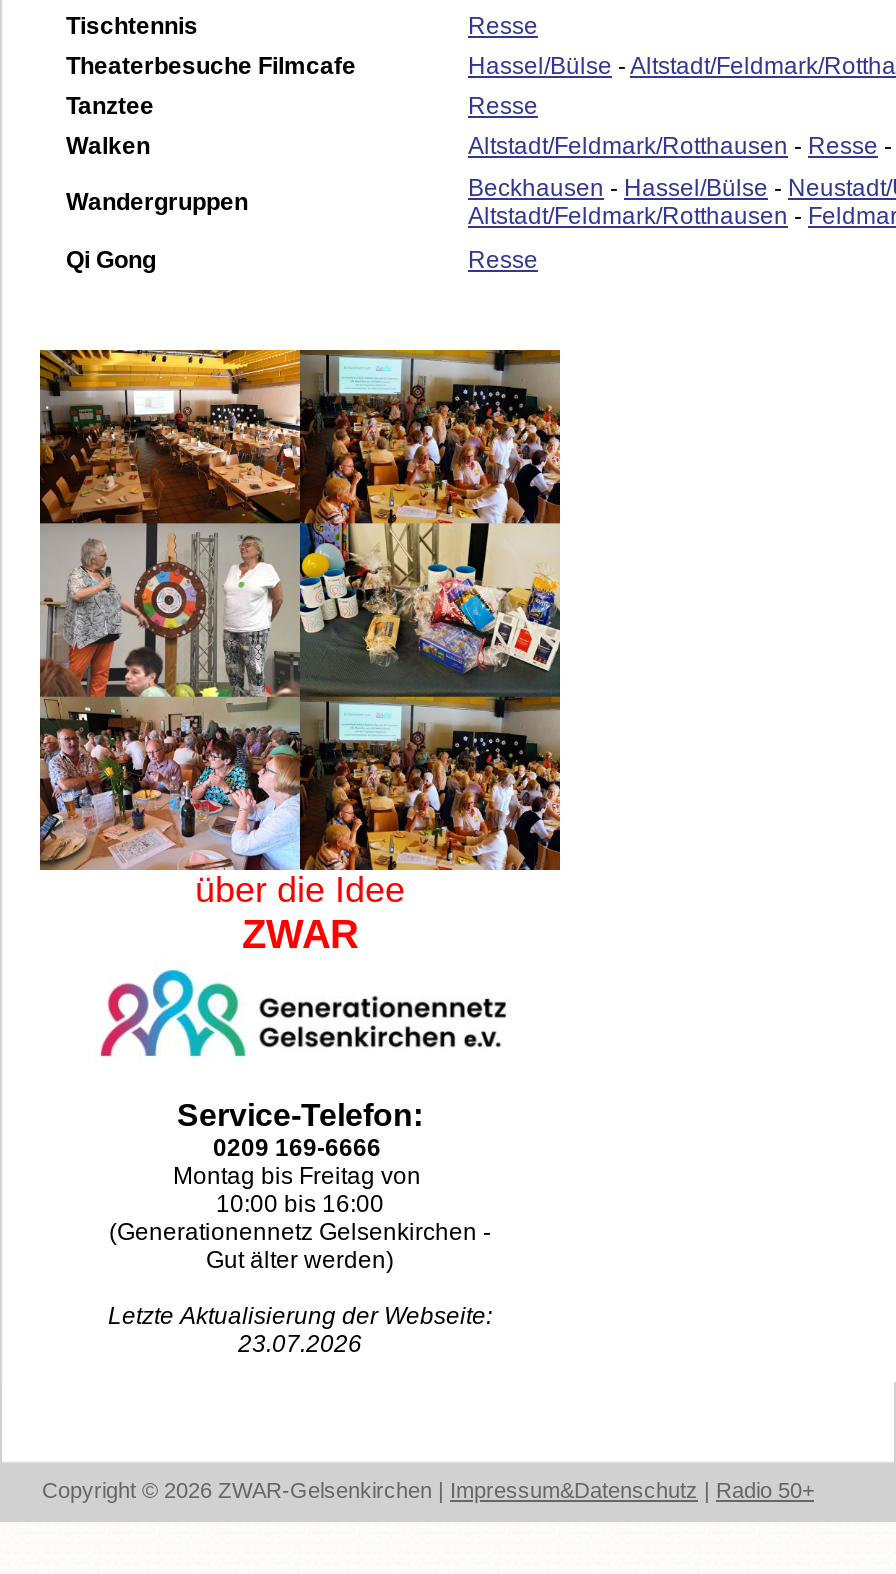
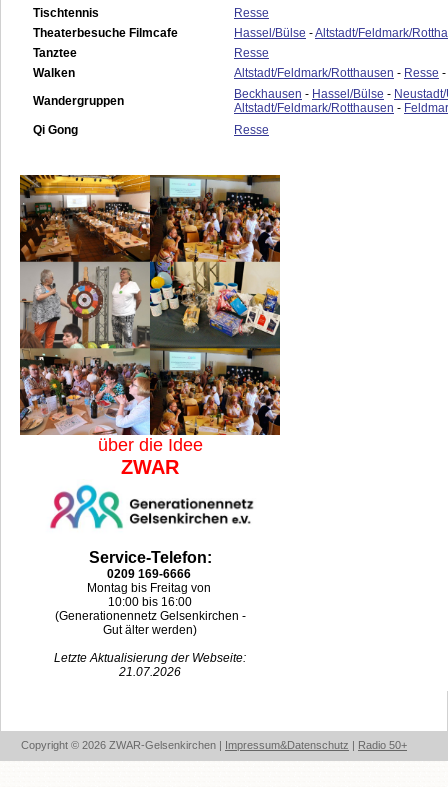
- 23.07.2026
+ 21.07.2026
